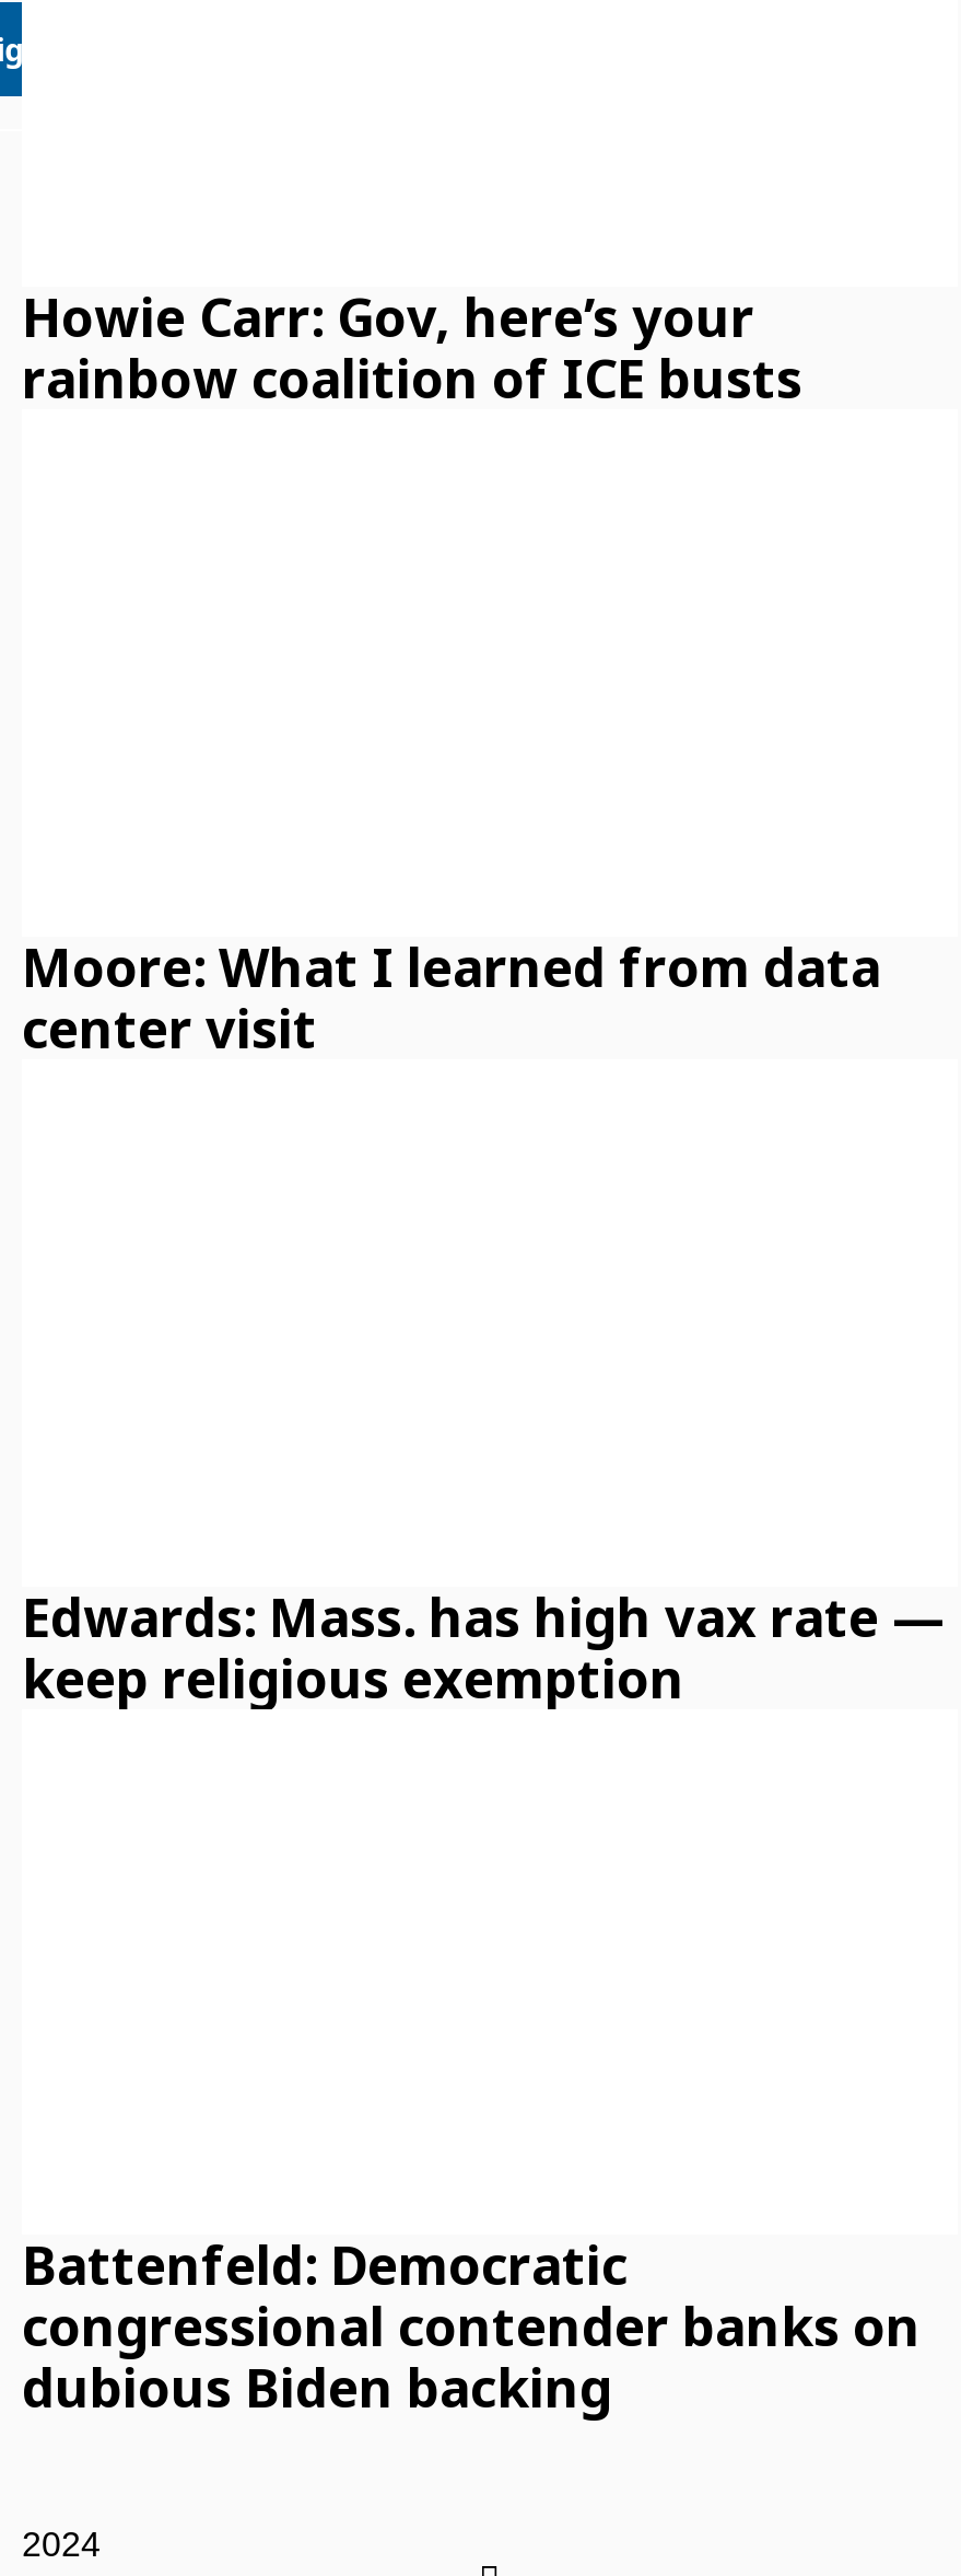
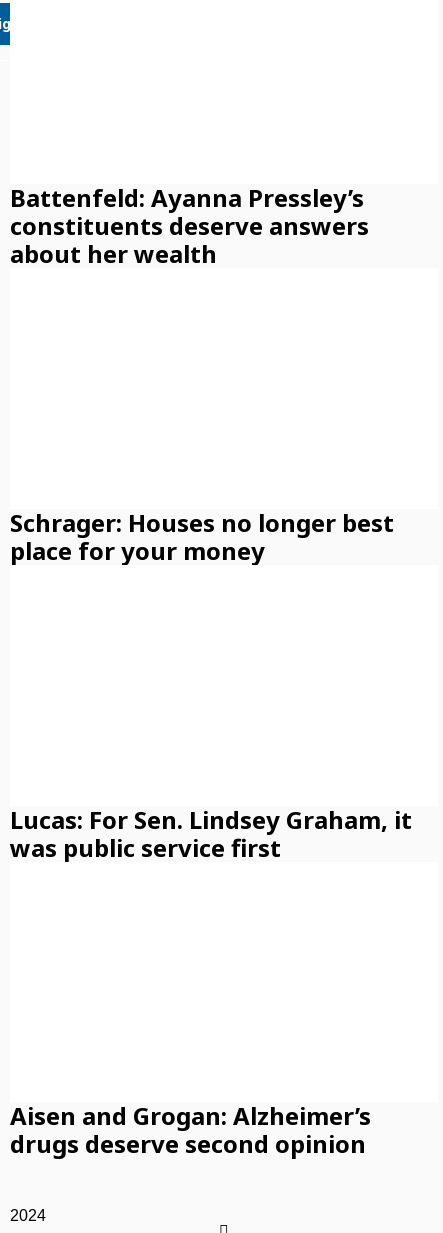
- Howie Carr: Gov, here’s your
- rainbow coalition of ICE busts
+ Battenfeld: Ayanna Pressley’s
+ constituents deserve answers
+ about her wealth

- Moore: What I learned from data
- center visit
+ Schrager: Houses no longer best
+ place for your money

- Edwards: Mass. has high vax rate —
- keep religious exemption
+ Lucas: For Sen. Lindsey Graham, it
+ was public service first

- Battenfeld: Democratic
- congressional contender banks on
- dubious Biden backing
+ Aisen and Grogan: Alzheimer’s
+ drugs deserve second opinion
